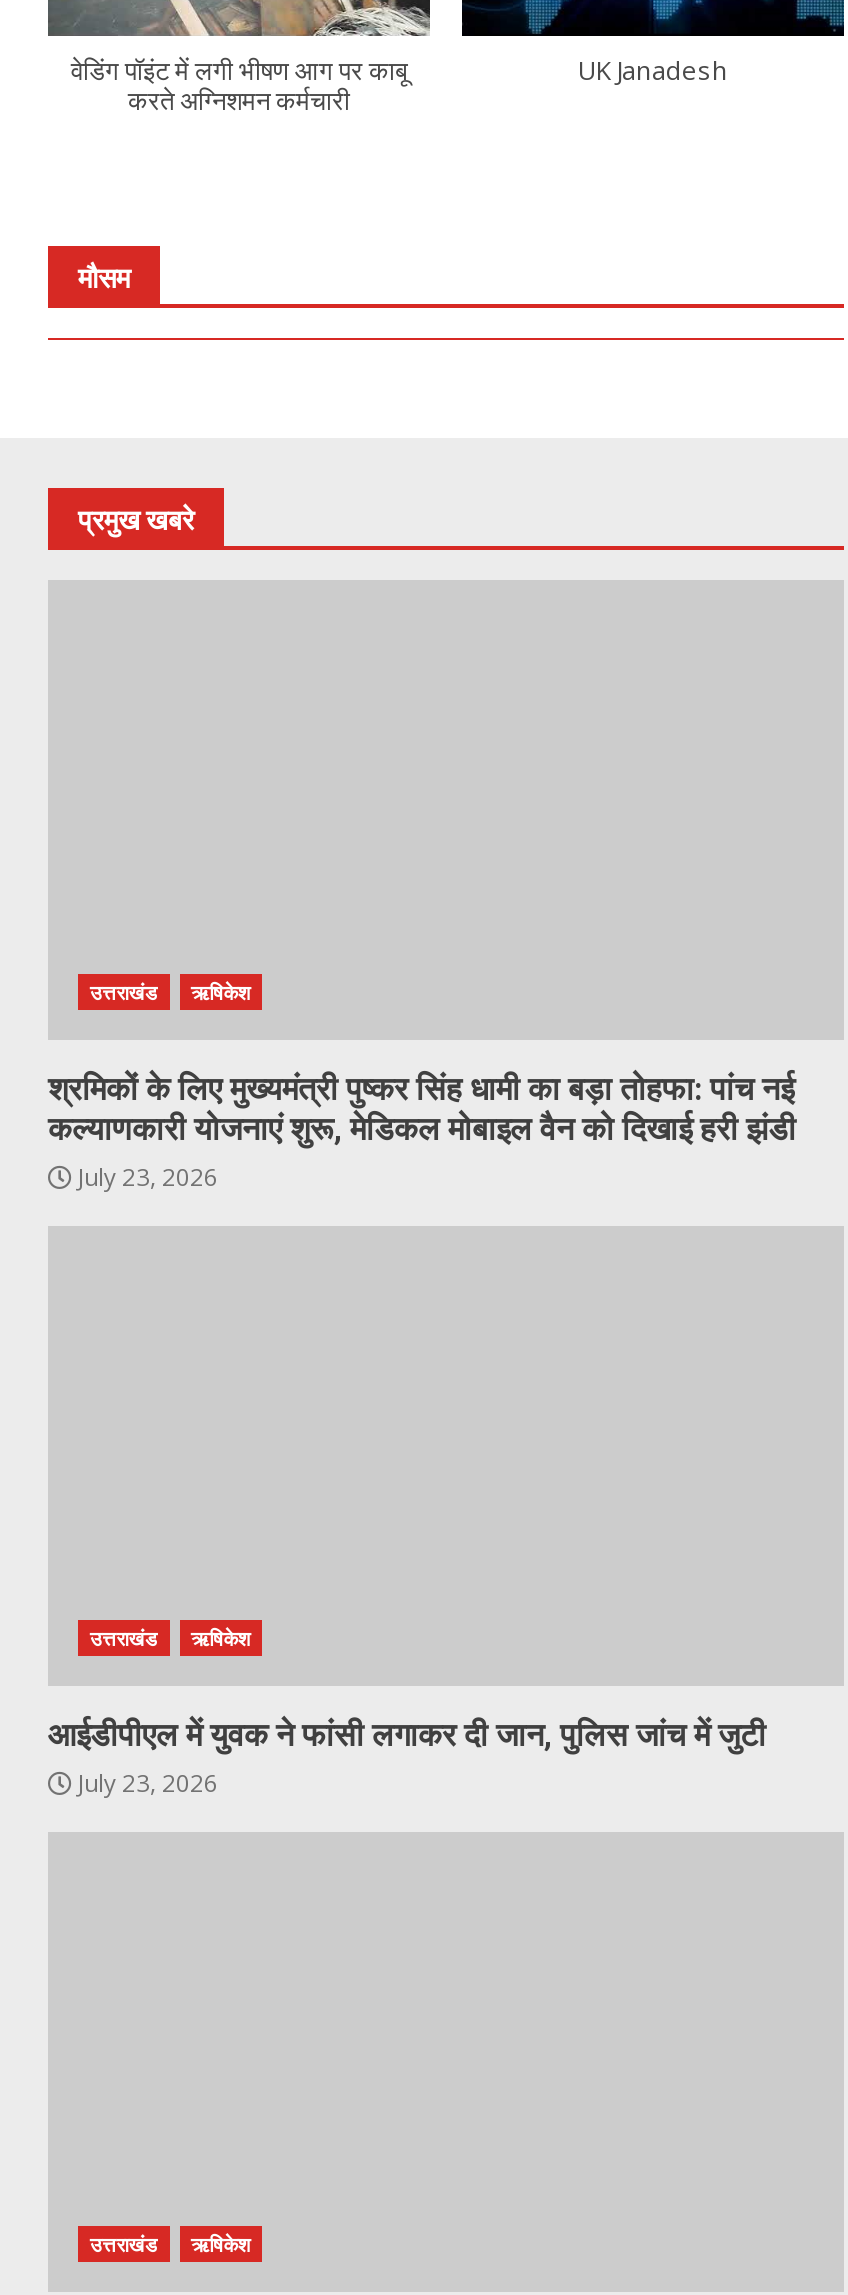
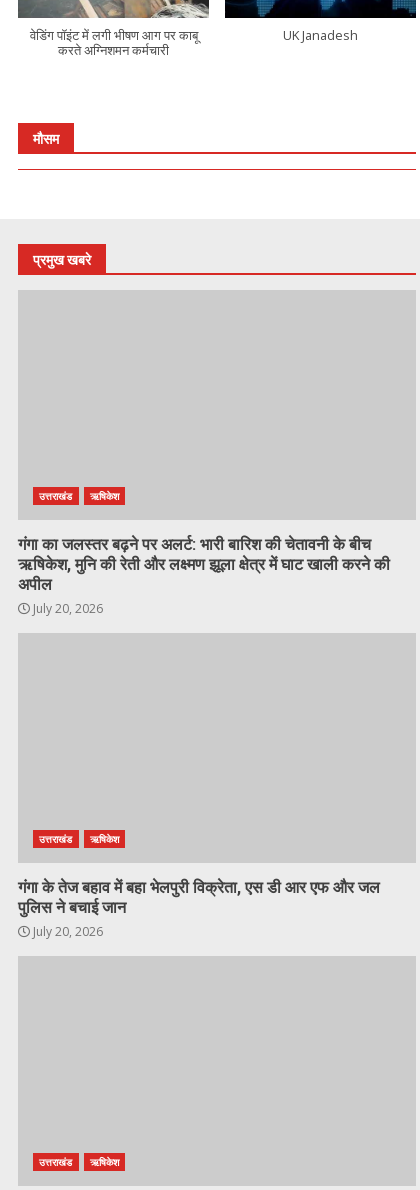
- श्रमिकों के लिए मुख्यमंत्री पुष्कर सिंह धामी का बड़ा तोहफा: पांच नई
- कल्याणकारी योजनाएं शुरू, मेडिकल मोबाइल वैन को दिखाई हरी झंडी
- July 23, 2026
+ गंगा का जलस्तर बढ़ने पर अलर्ट: भारी बारिश की चेतावनी के बीच
+ ऋषिकेश, मुनि की रेती और लक्ष्मण झूला क्षेत्र में घाट खाली करने की
+ अपील
+ July 20, 2026

- आईडीपीएल में युवक ने फांसी लगाकर दी जान, पुलिस जांच में जुटी
- July 23, 2026
+ गंगा के तेज बहाव में बहा भेलपुरी विक्रेता, एस डी आर एफ और जल
+ पुलिस ने बचाई जान
+ July 20, 2026
